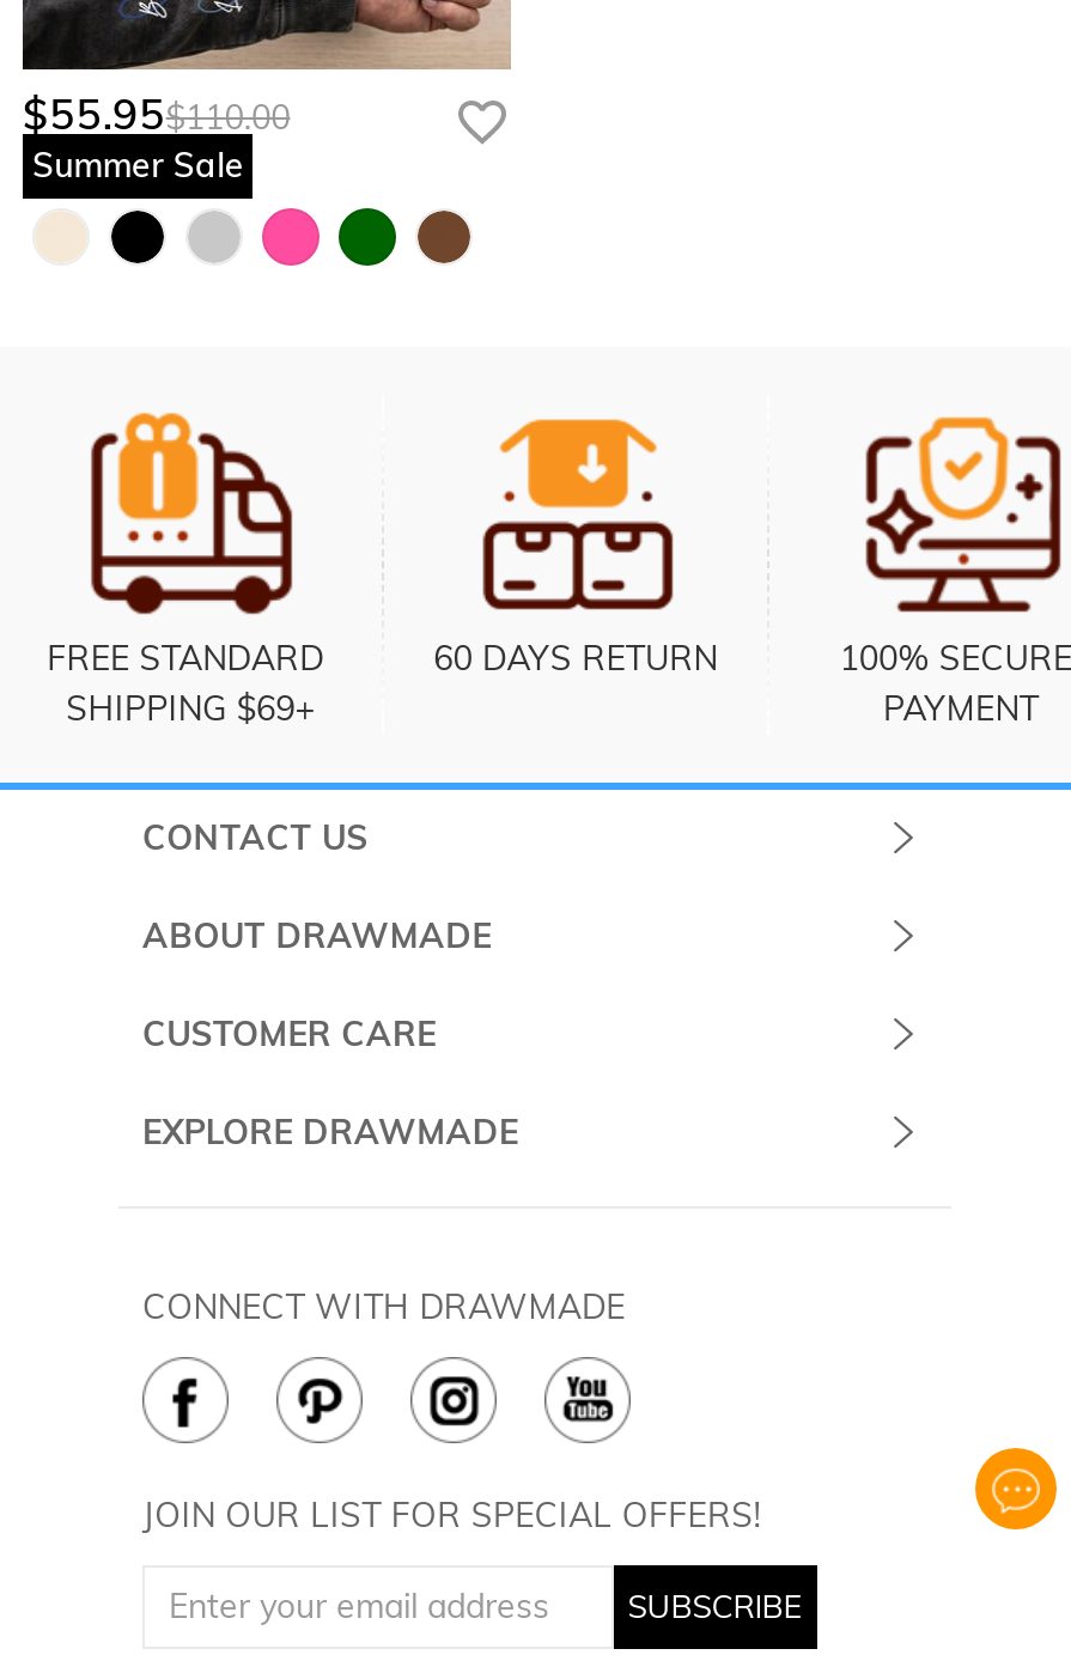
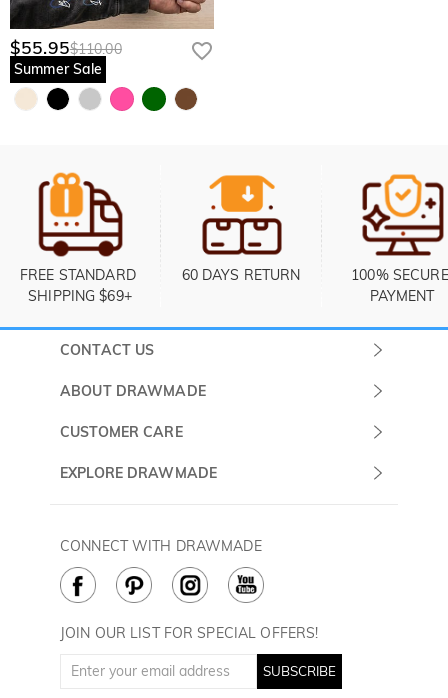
- [image]
